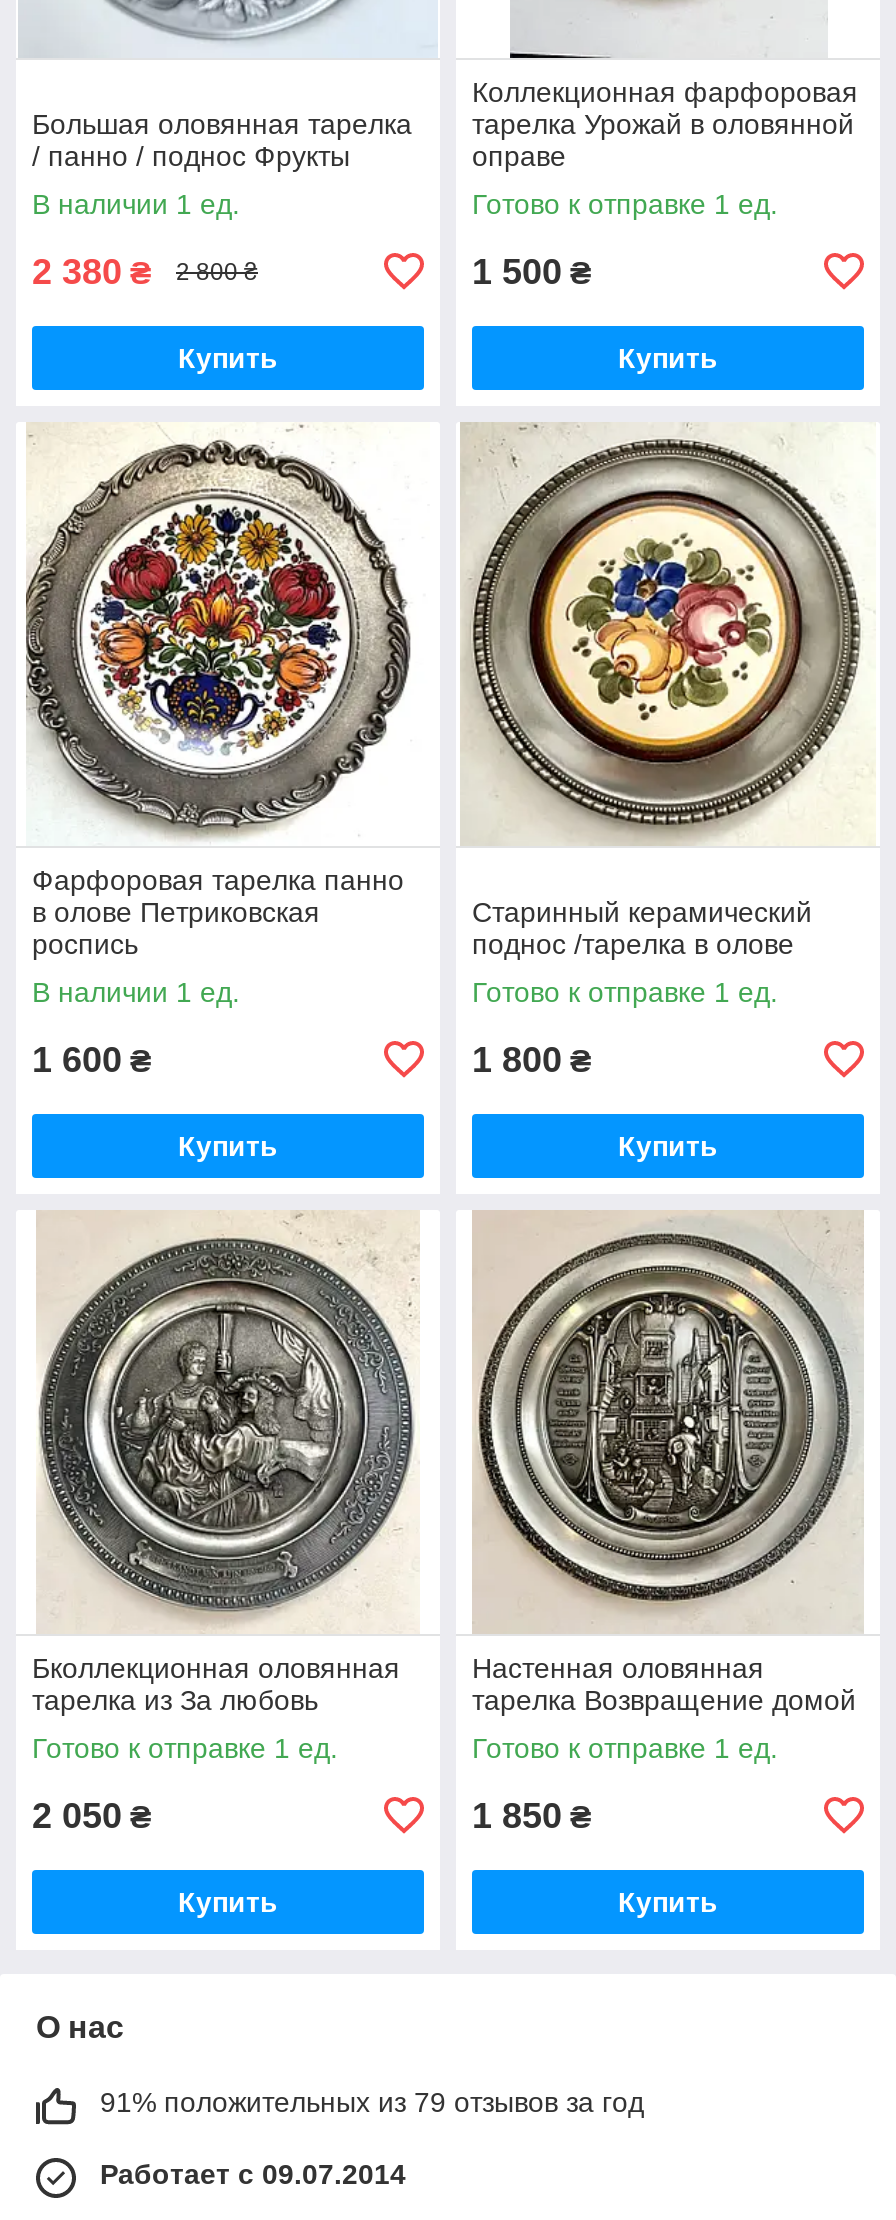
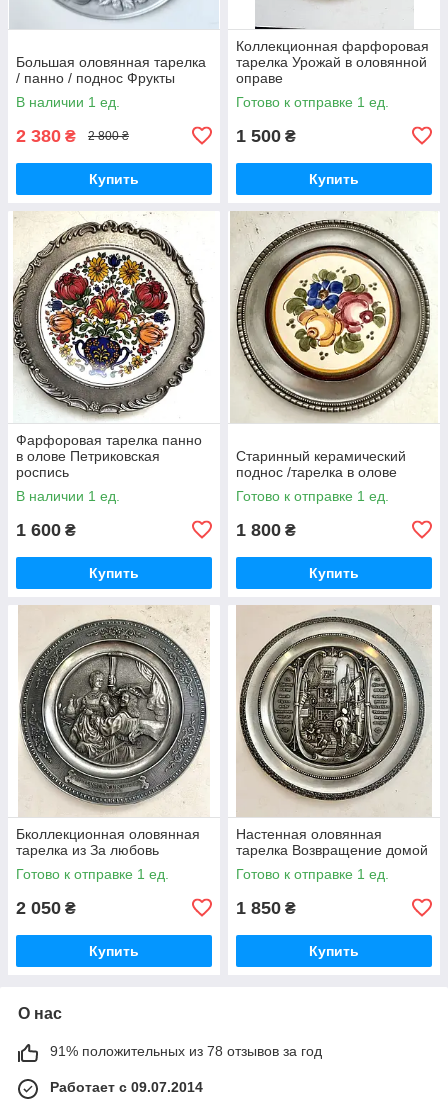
- 91% положительных из 79 отзывов за год
+ 91% положительных из 78 отзывов за год
